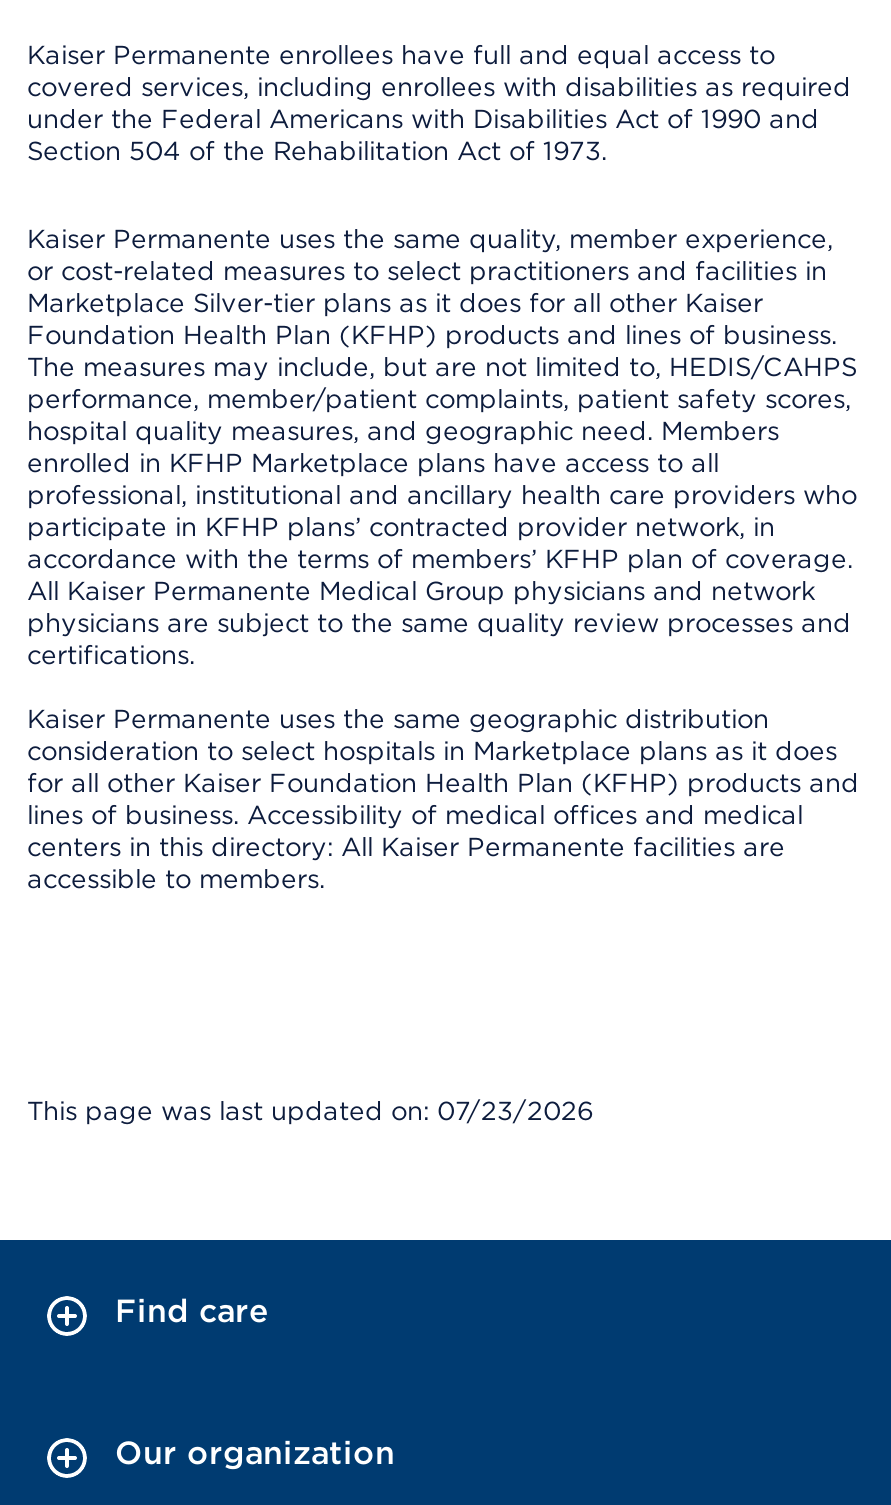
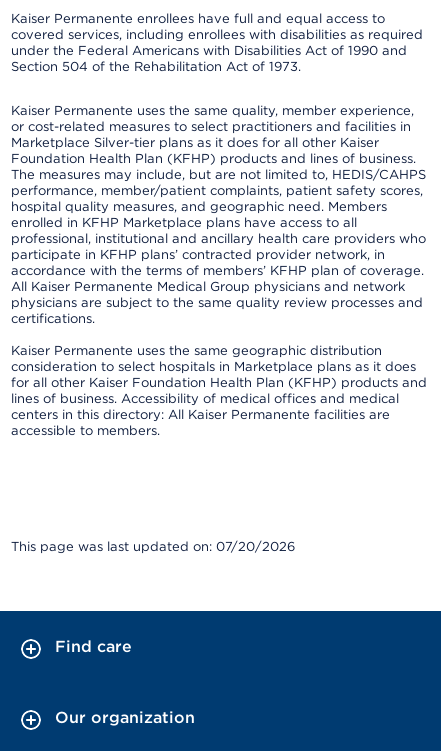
- This page was last updated on: 07/23/2026
+ This page was last updated on: 07/20/2026
